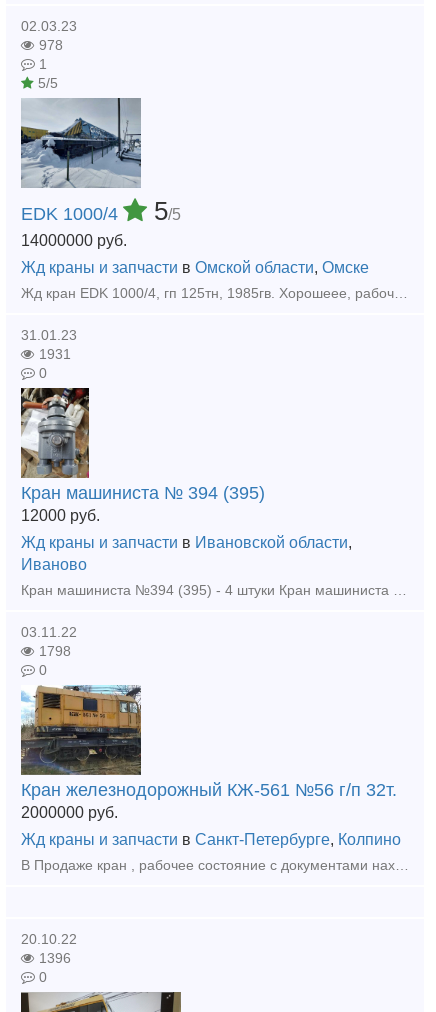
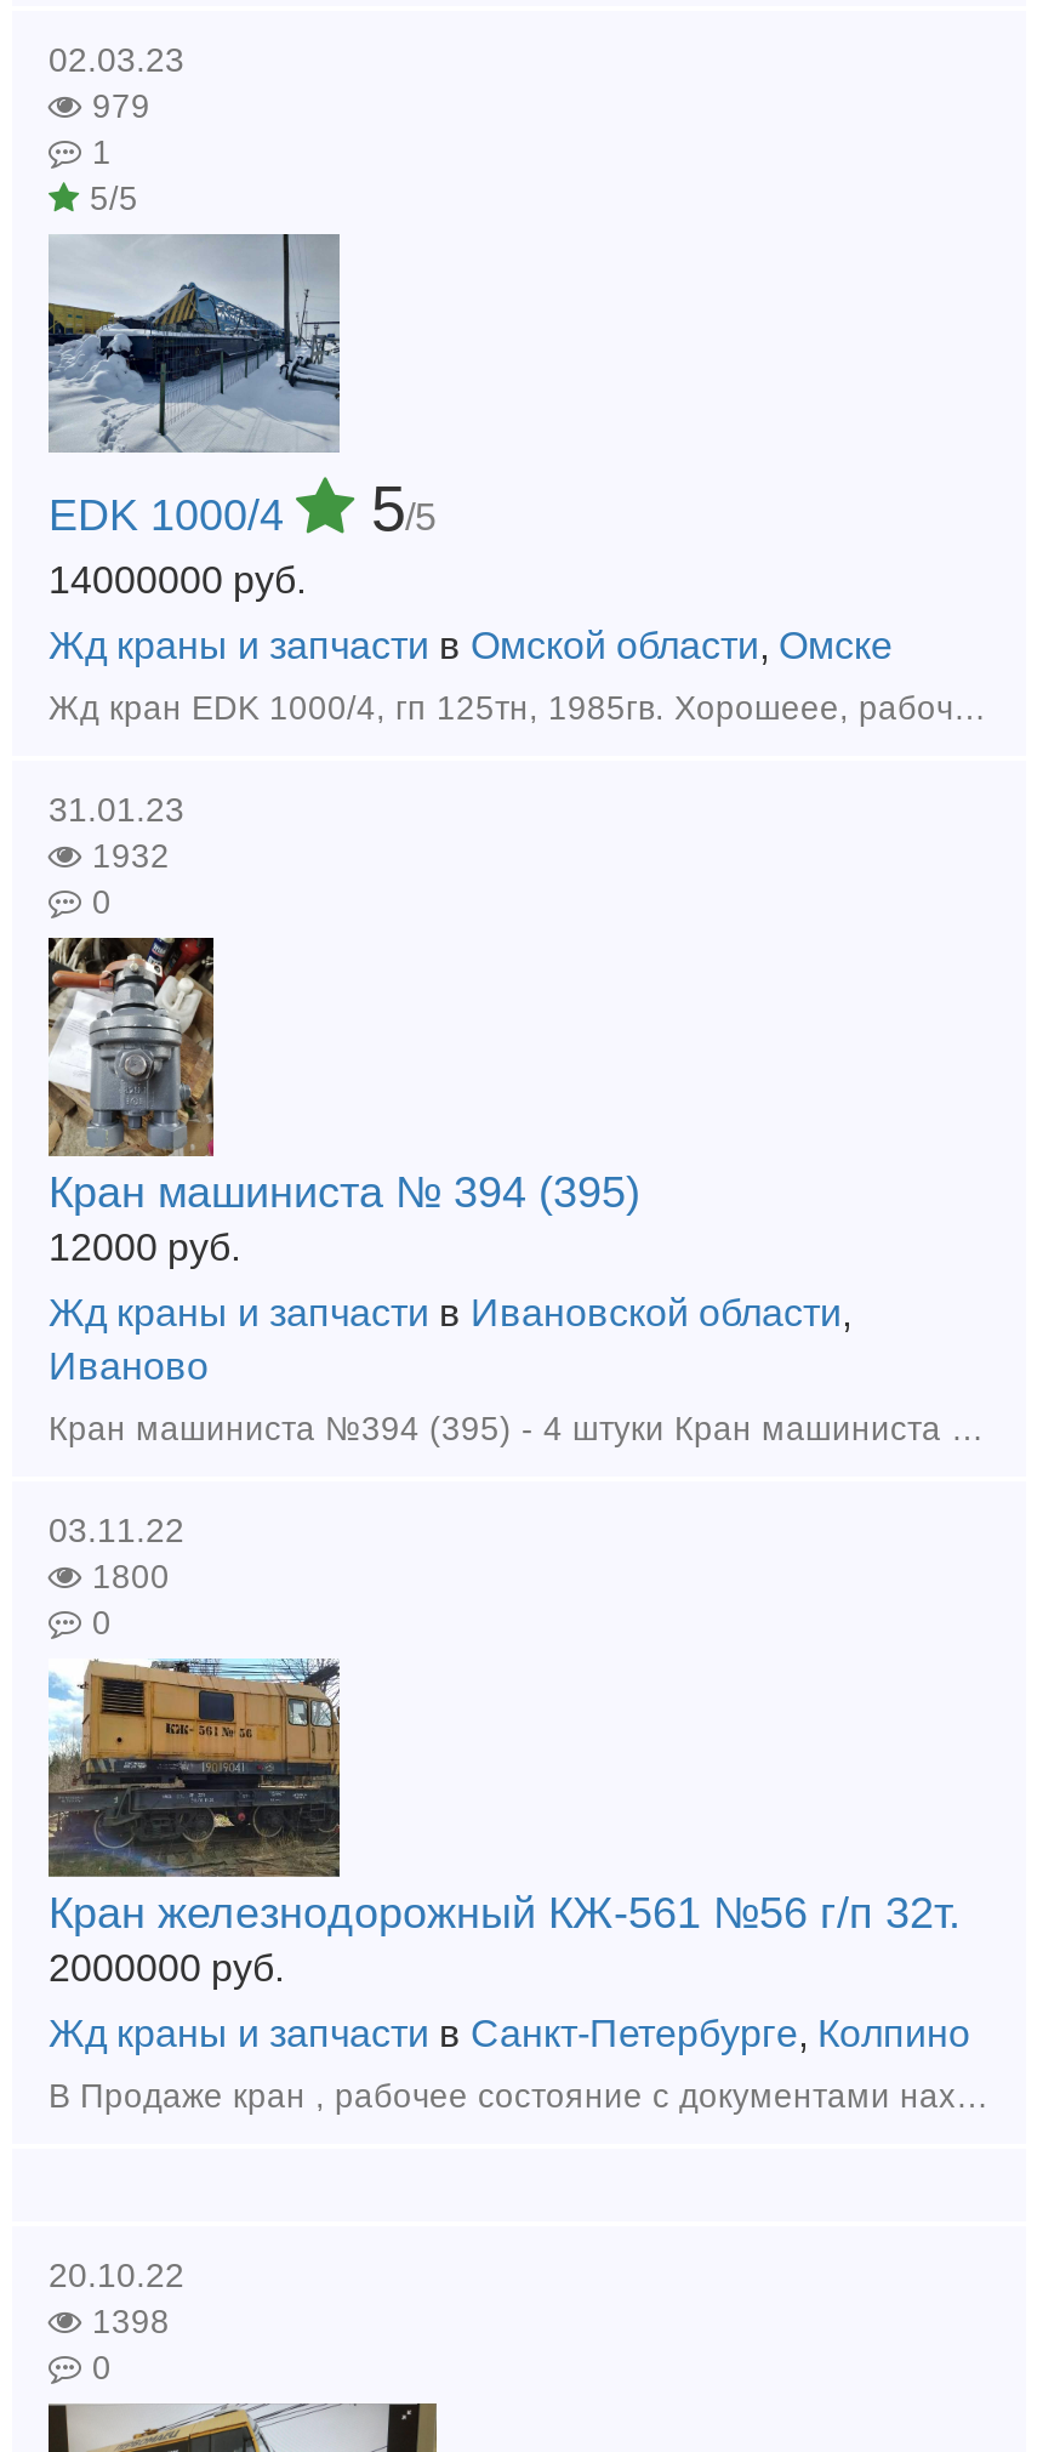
- 978
+ 979

- 1931
+ 1932

- 1798
+ 1800

- 1396
+ 1398
